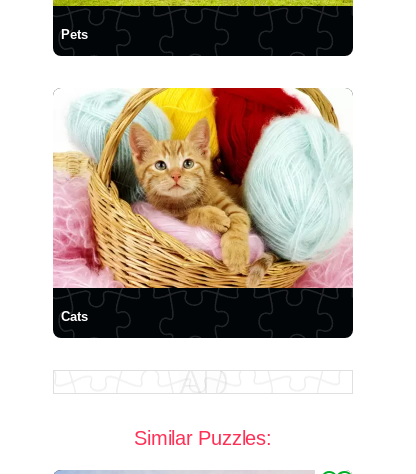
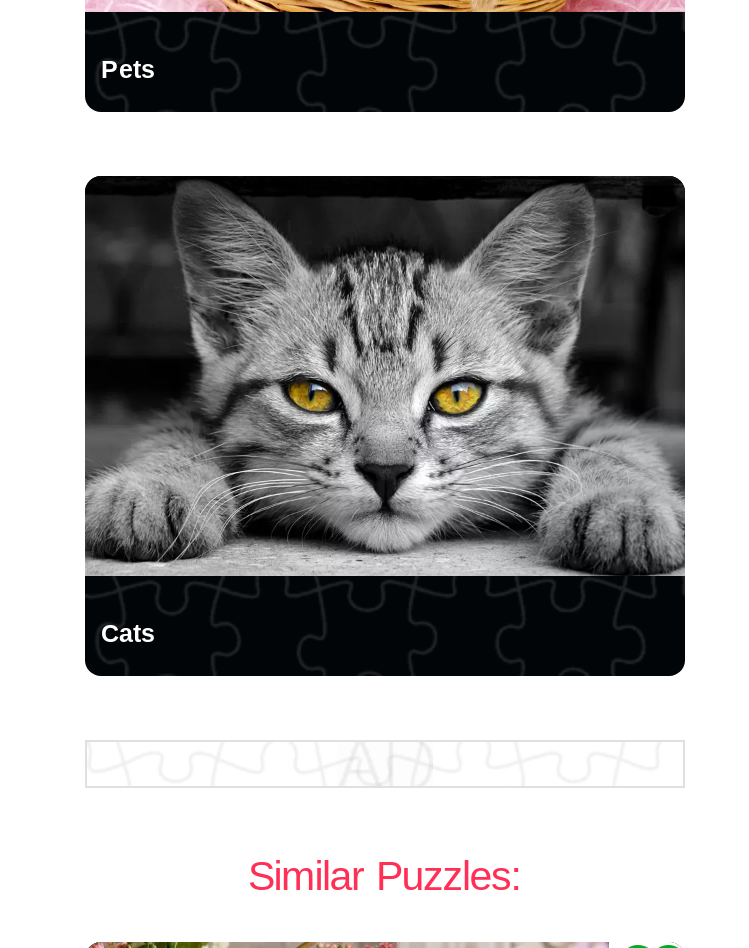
- [image]
+ [image]
